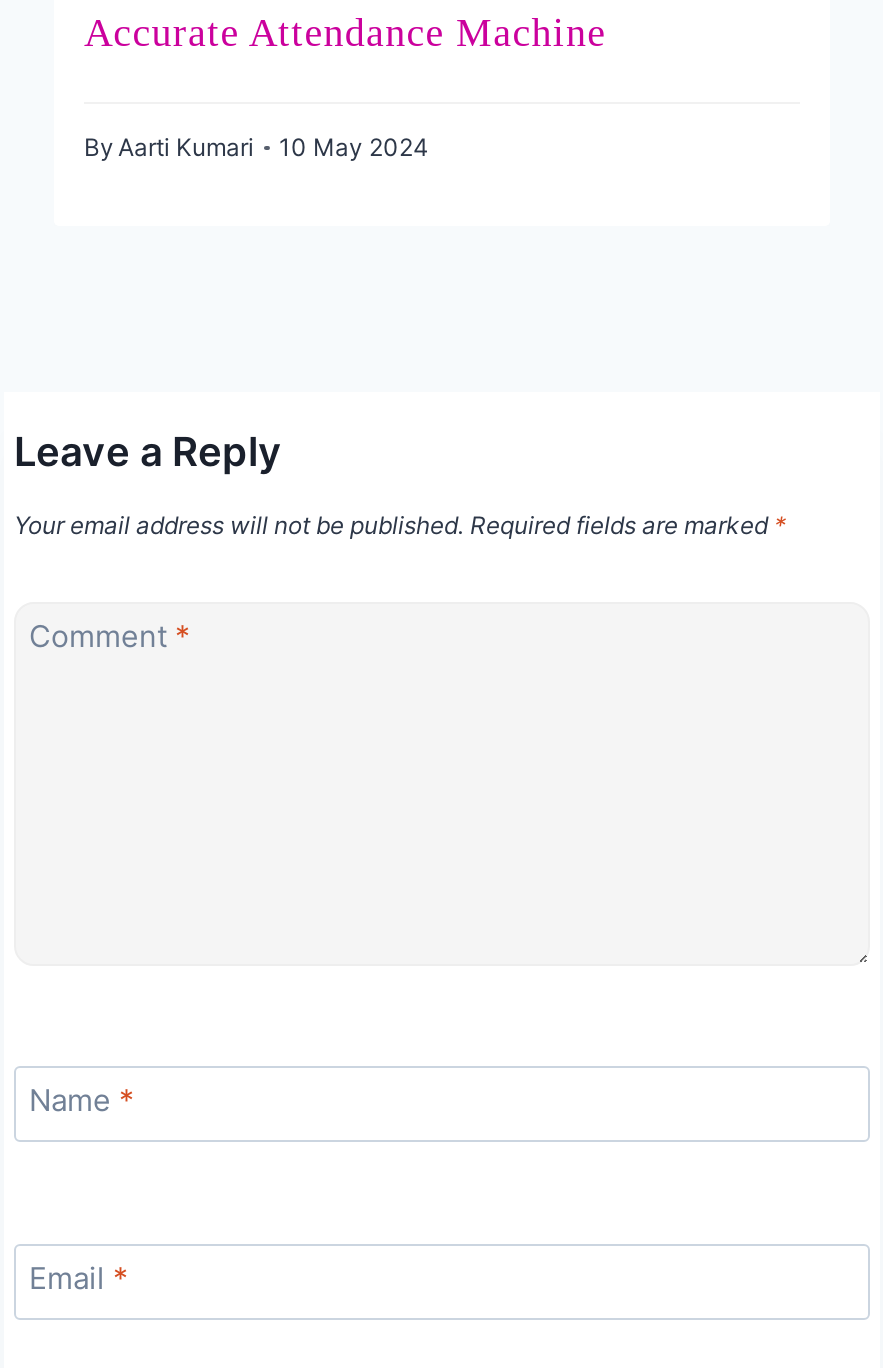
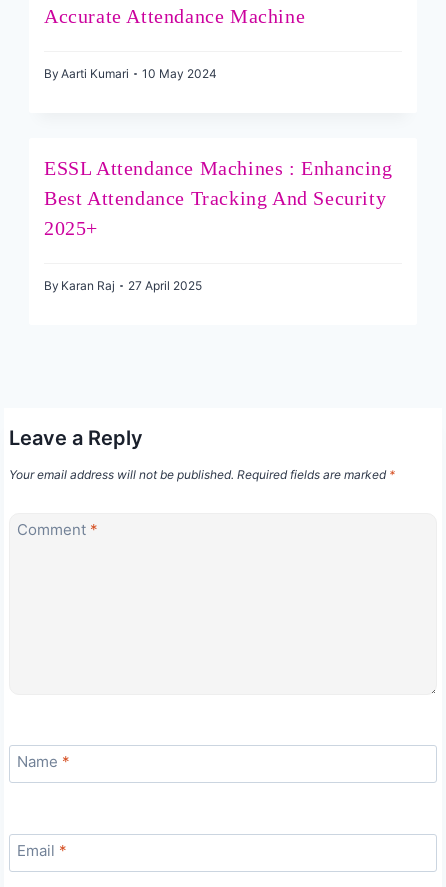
+ ESSL Attendance Machines : Enhancing
+ Best Attendance Tracking And Security
+ 2025+
+ By Karan Raj
+ 27 April 2025
